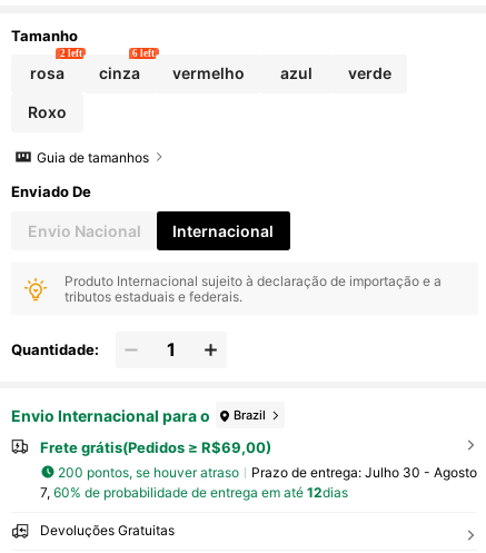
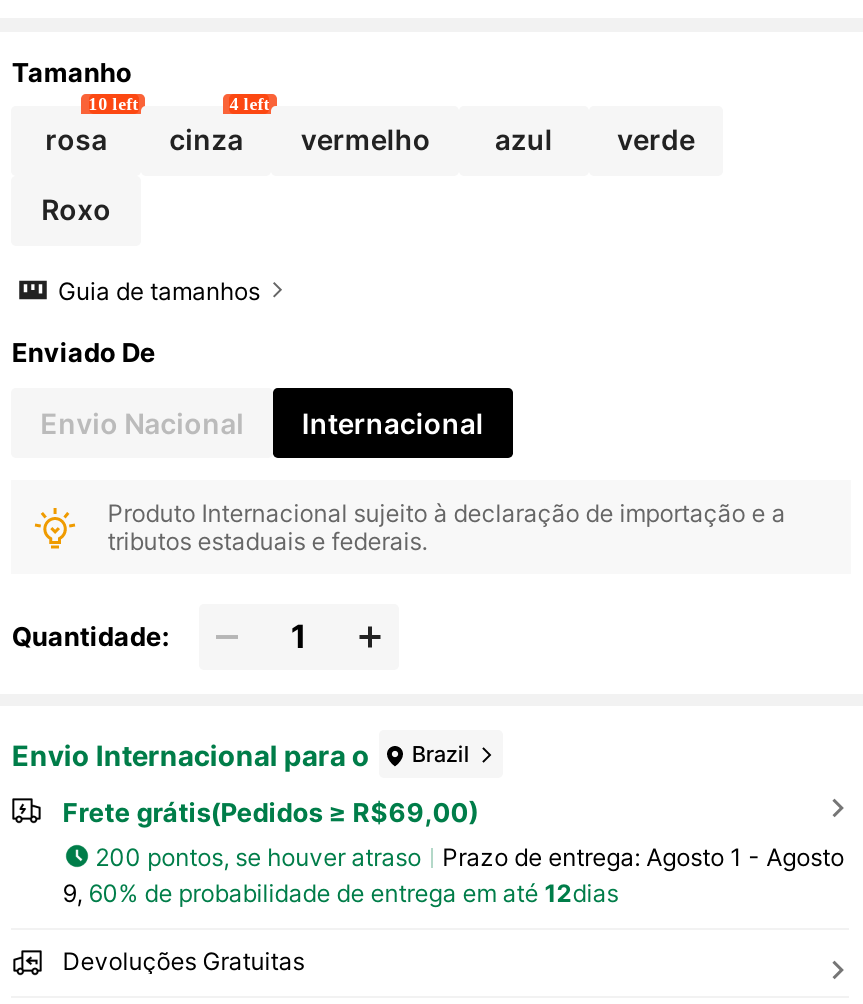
- 2 left
+ 10 left

- 6 left
+ 4 left

- Prazo de entrega: Julho 30 - Agosto
+ Prazo de entrega: Agosto 1 - Agosto

- 7, 60% de probabilidade de entrega em até 12dias
+ 9, 60% de probabilidade de entrega em até 12dias
